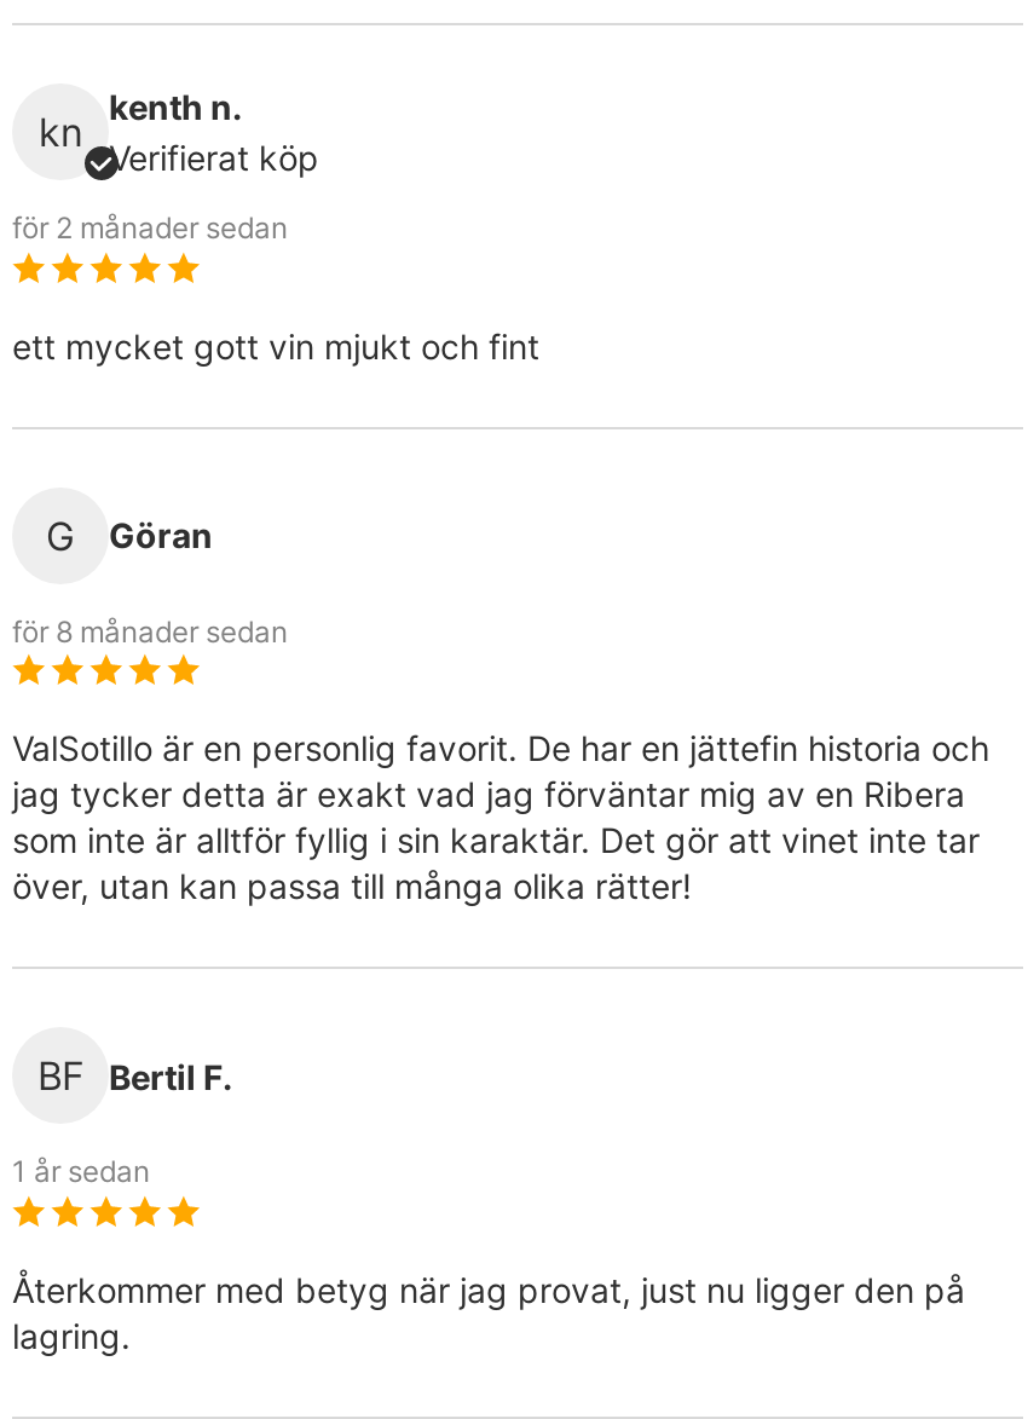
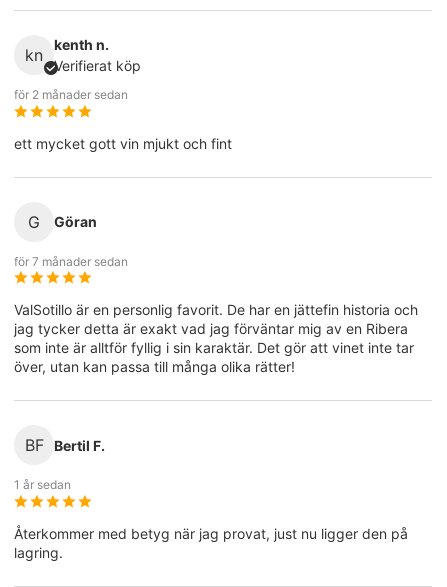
- för 8 månader sedan
+ för 7 månader sedan
